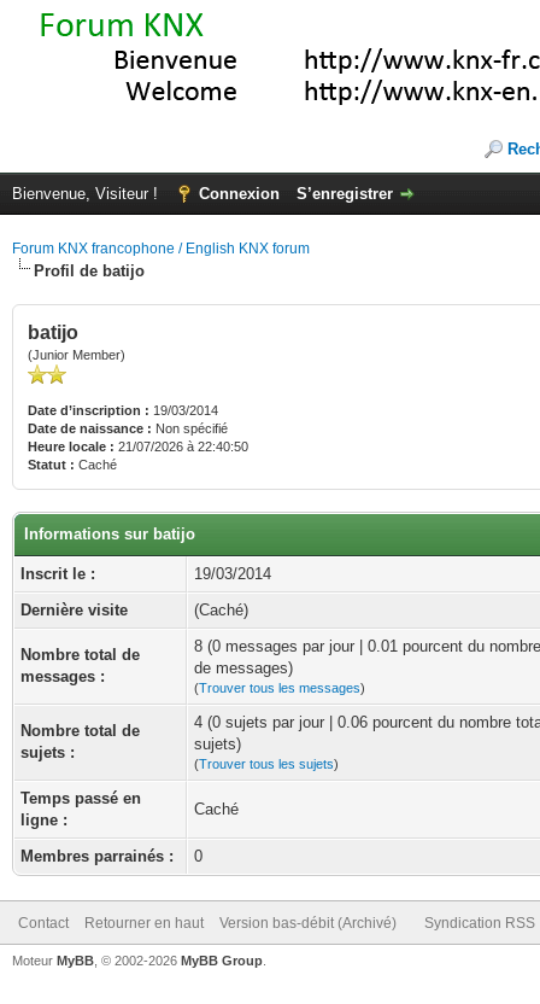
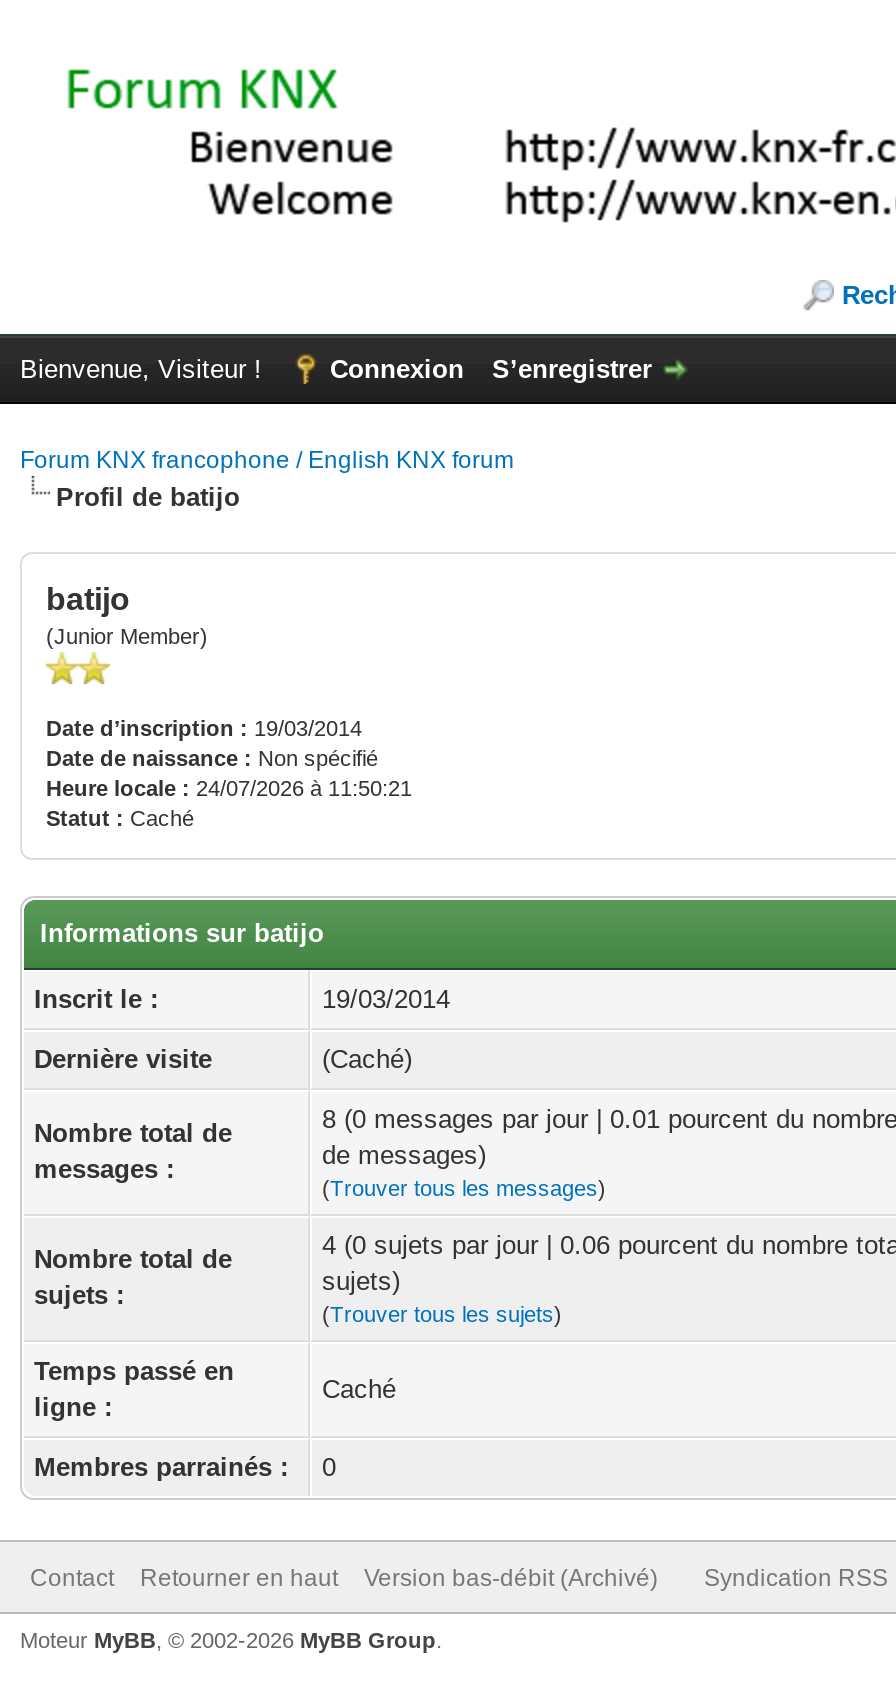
- Heure locale : 21/07/2026 à 22:40:50
+ Heure locale : 24/07/2026 à 11:50:21
